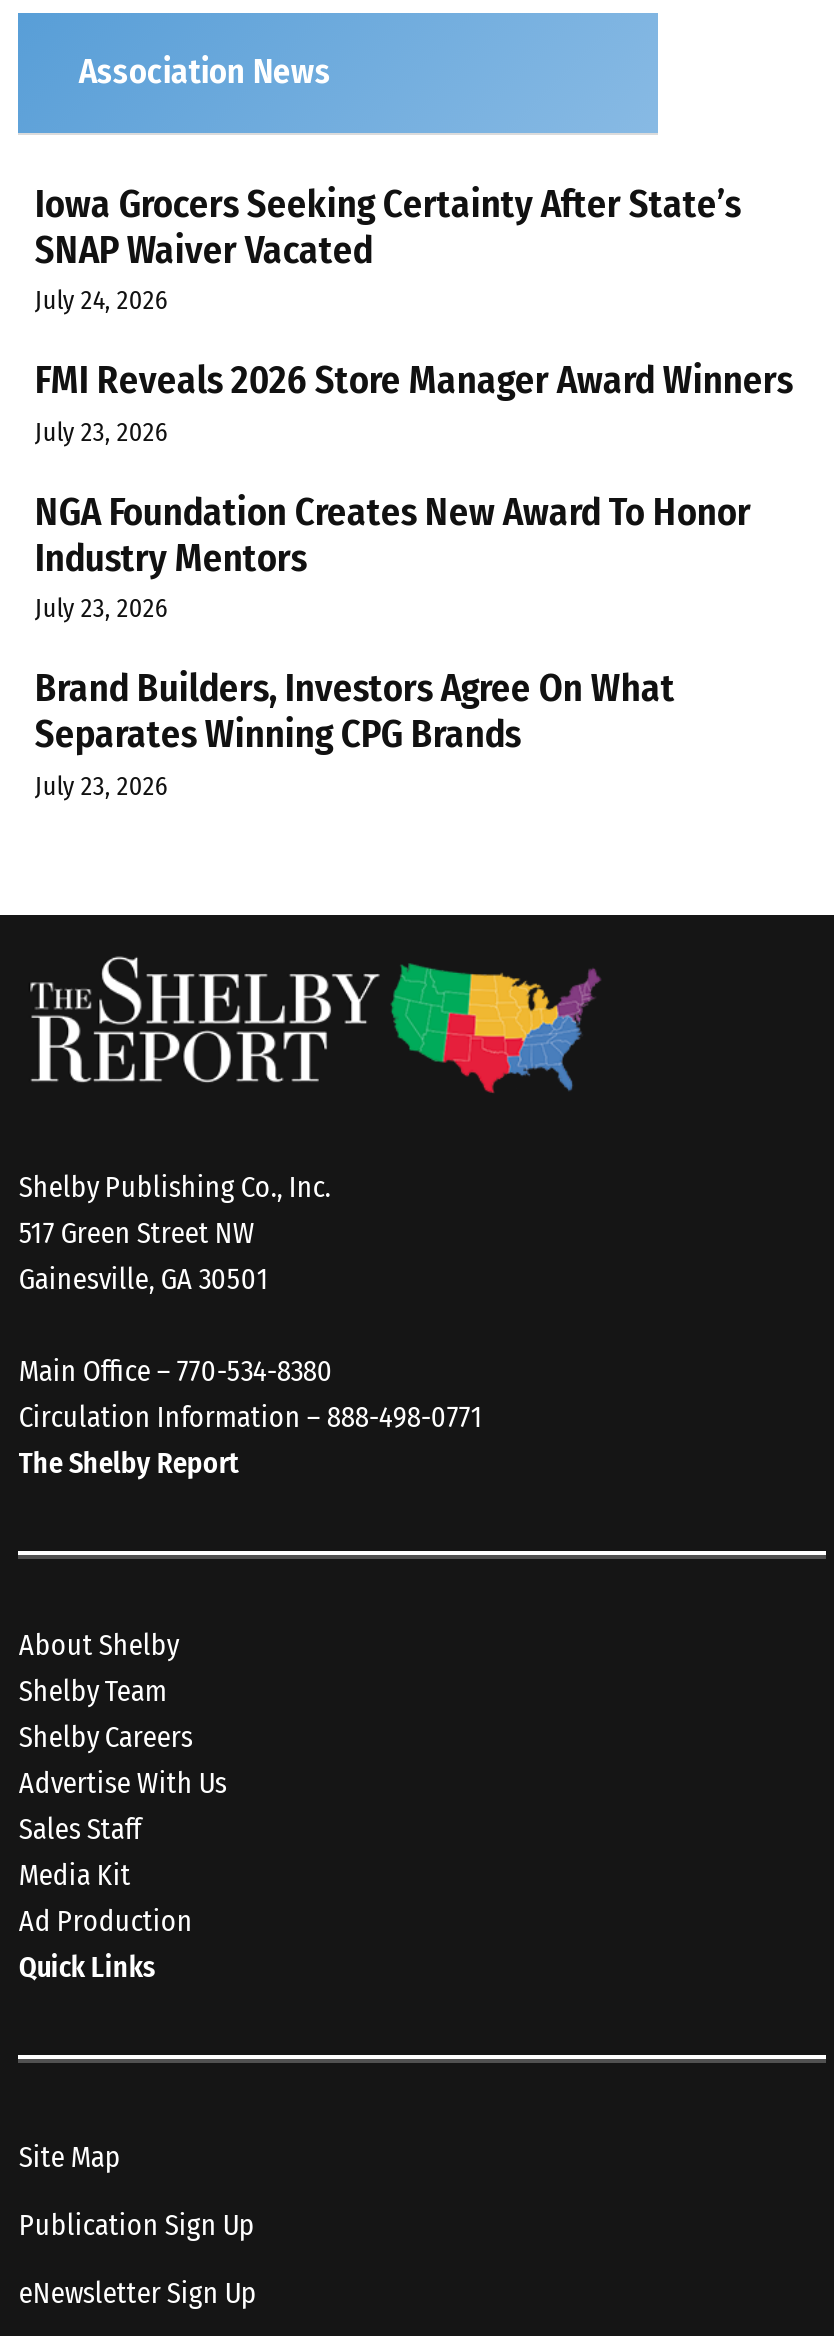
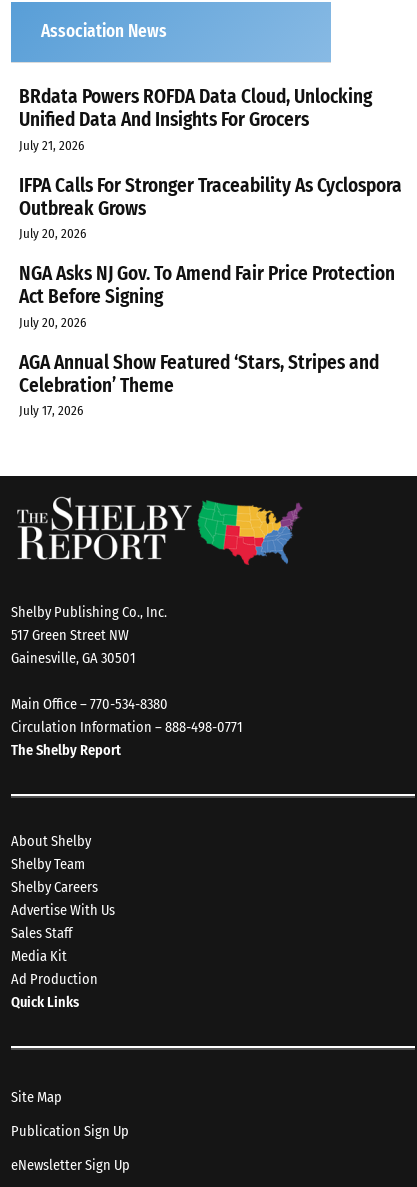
- Iowa Grocers Seeking Certainty After State’s
- SNAP Waiver Vacated
- July 24, 2026
+ BRdata Powers ROFDA Data Cloud, Unlocking
+ Unified Data And Insights For Grocers
+ July 21, 2026

- FMI Reveals 2026 Store Manager Award Winners
- July 23, 2026
+ IFPA Calls For Stronger Traceability As Cyclospora
+ Outbreak Grows
+ July 20, 2026

- NGA Foundation Creates New Award To Honor
- Industry Mentors
- July 23, 2026
+ NGA Asks NJ Gov. To Amend Fair Price Protection
+ Act Before Signing
+ July 20, 2026

- Brand Builders, Investors Agree On What
- Separates Winning CPG Brands
- July 23, 2026
+ AGA Annual Show Featured ‘Stars, Stripes and
+ Celebration’ Theme
+ July 17, 2026
